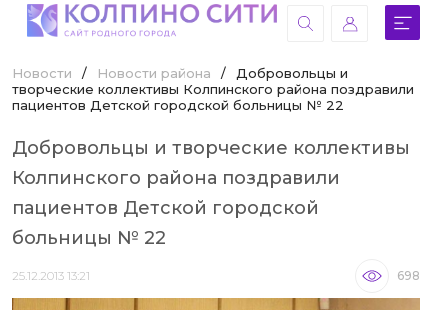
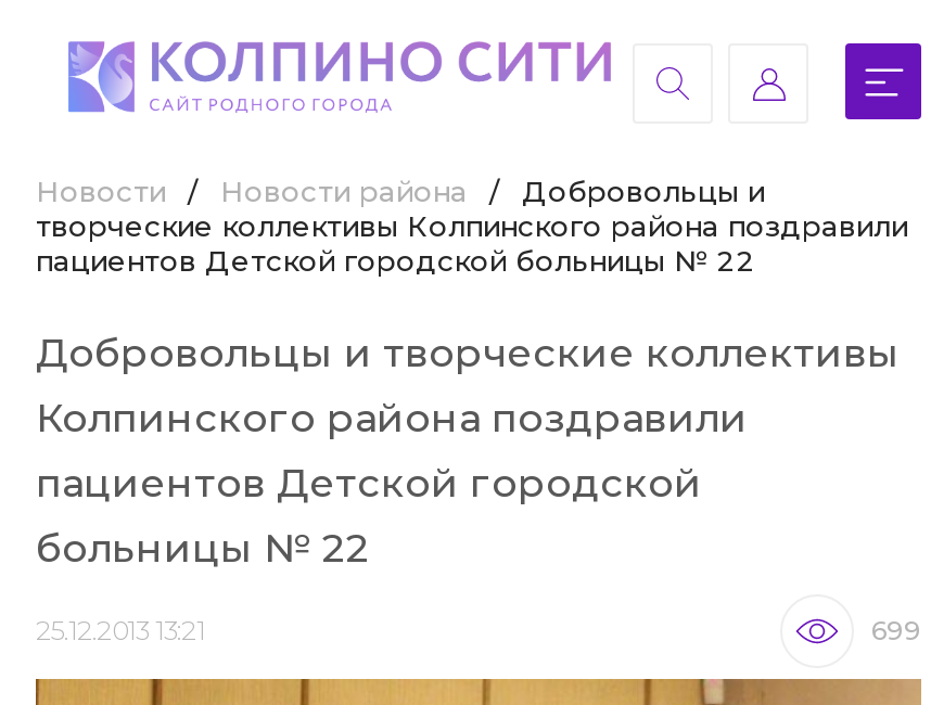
- 698
+ 699
